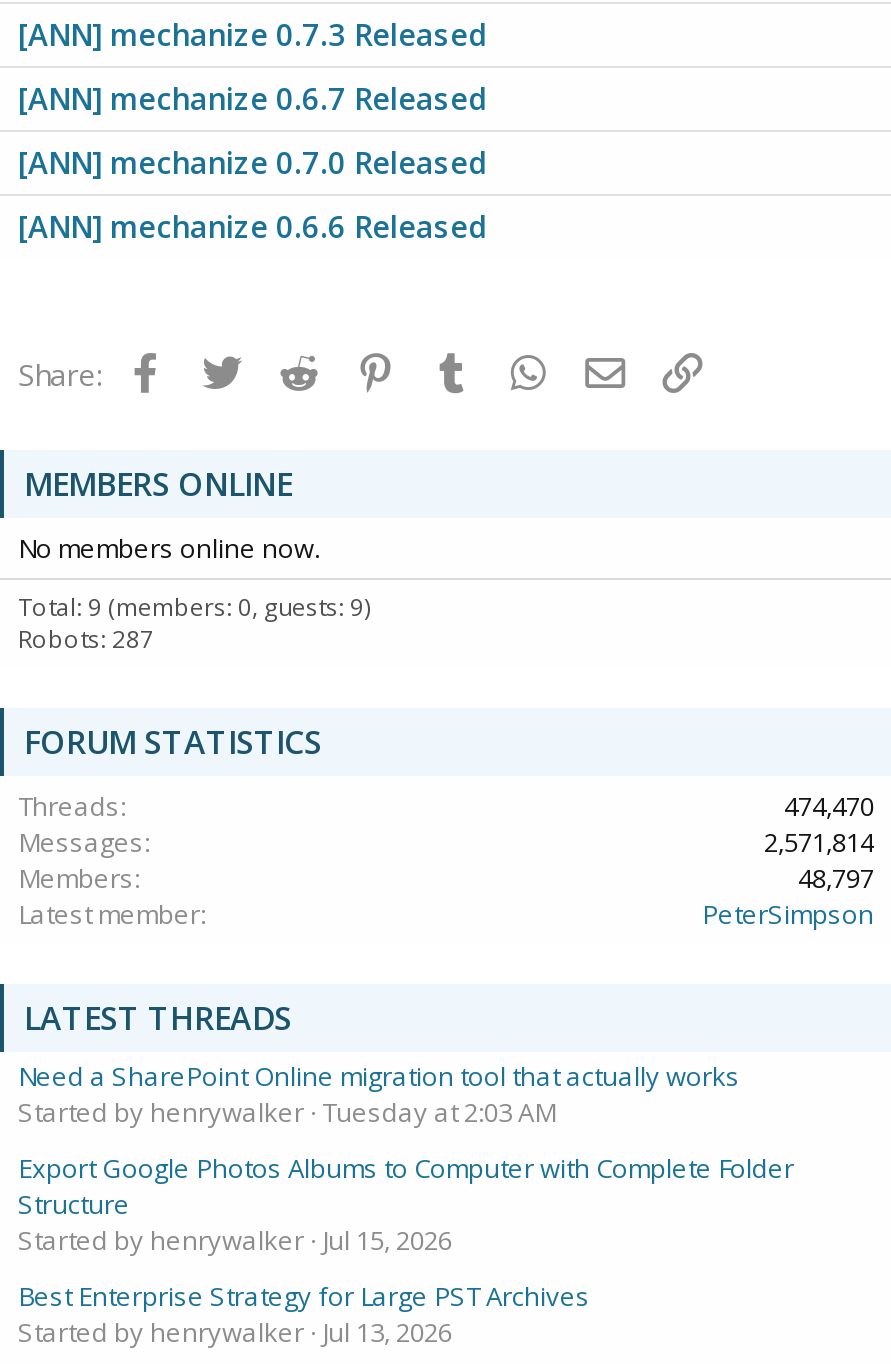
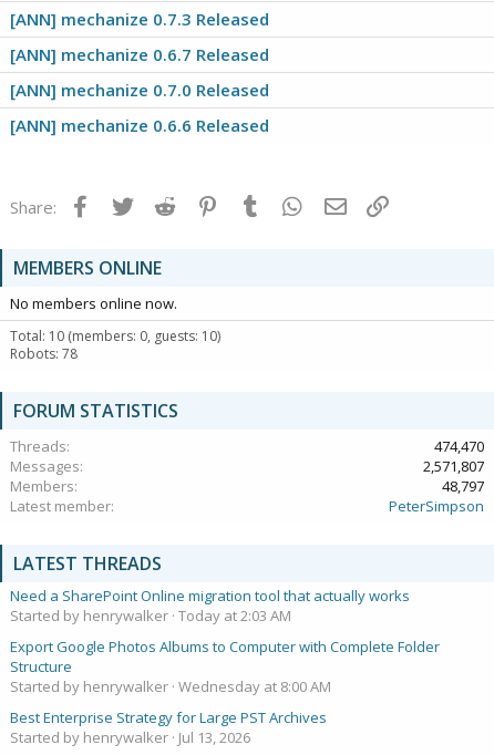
- Total: 9 (members: 0, guests: 9)
+ Total: 10 (members: 0, guests: 10)

- Robots: 287
+ Robots: 78

- 2,571,814
+ 2,571,807

- Started by henrywalker Tuesday at 2:03 AM
+ Started by henrywalker Today at 2:03 AM

- Started by henrywalker Jul 15, 2026
+ Started by henrywalker Wednesday at 8:00 AM
